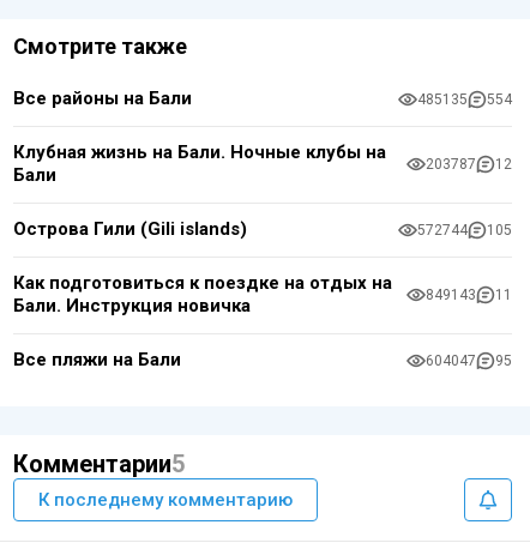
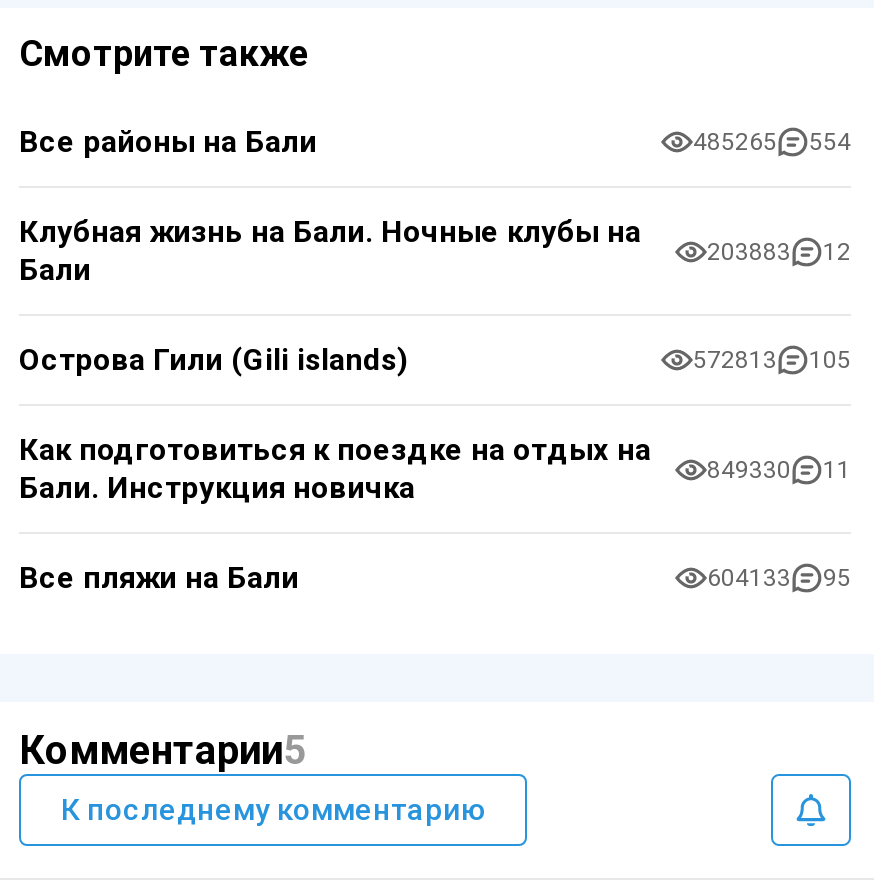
- 485135 554
+ 485265 554

- 203787 12
+ 203883 12

- 572744 105
+ 572813 105

- 849143 11
+ 849330 11

- 604047 95
+ 604133 95
